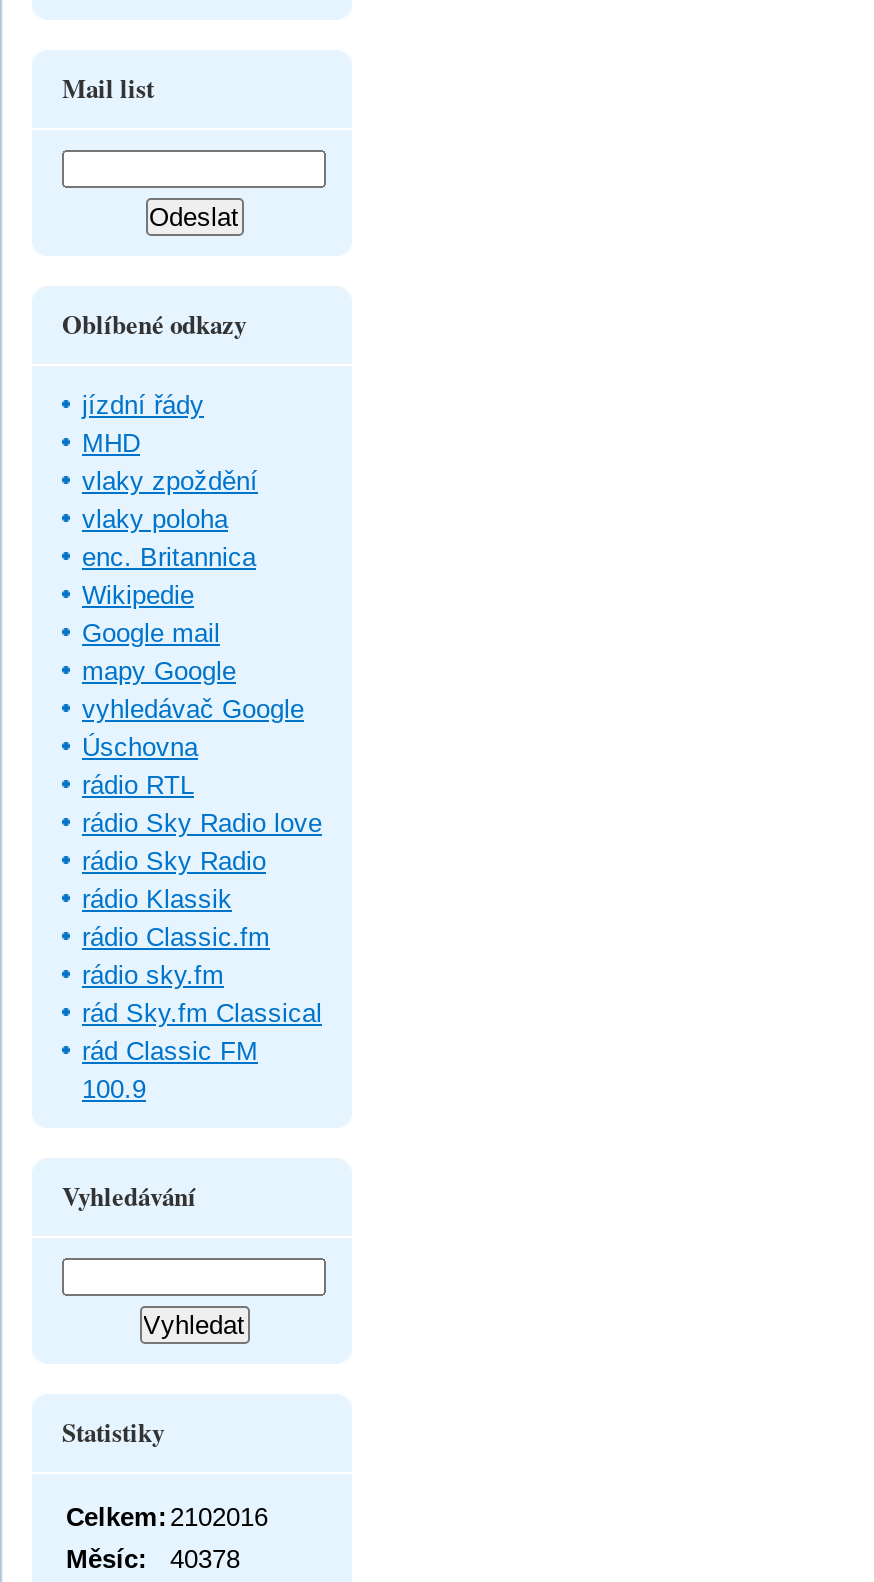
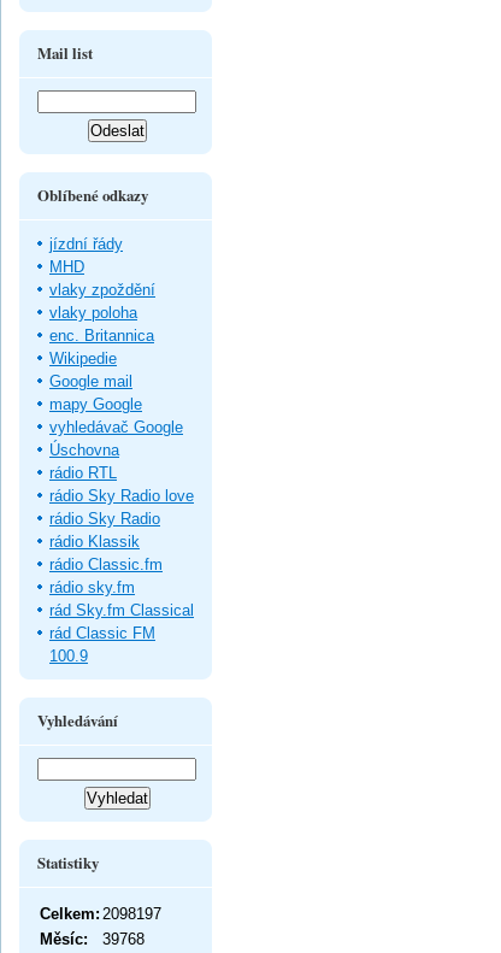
- Celkem: 2102016
+ Celkem: 2098197

- Měsíc: 40378
+ Měsíc: 39768
